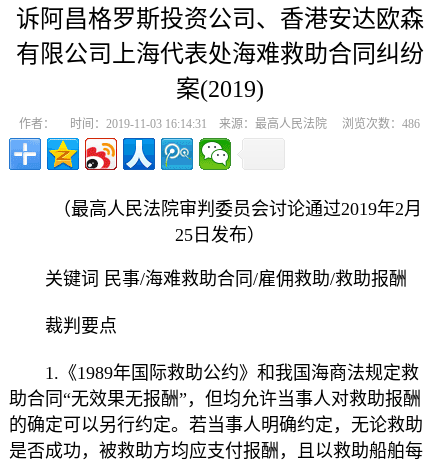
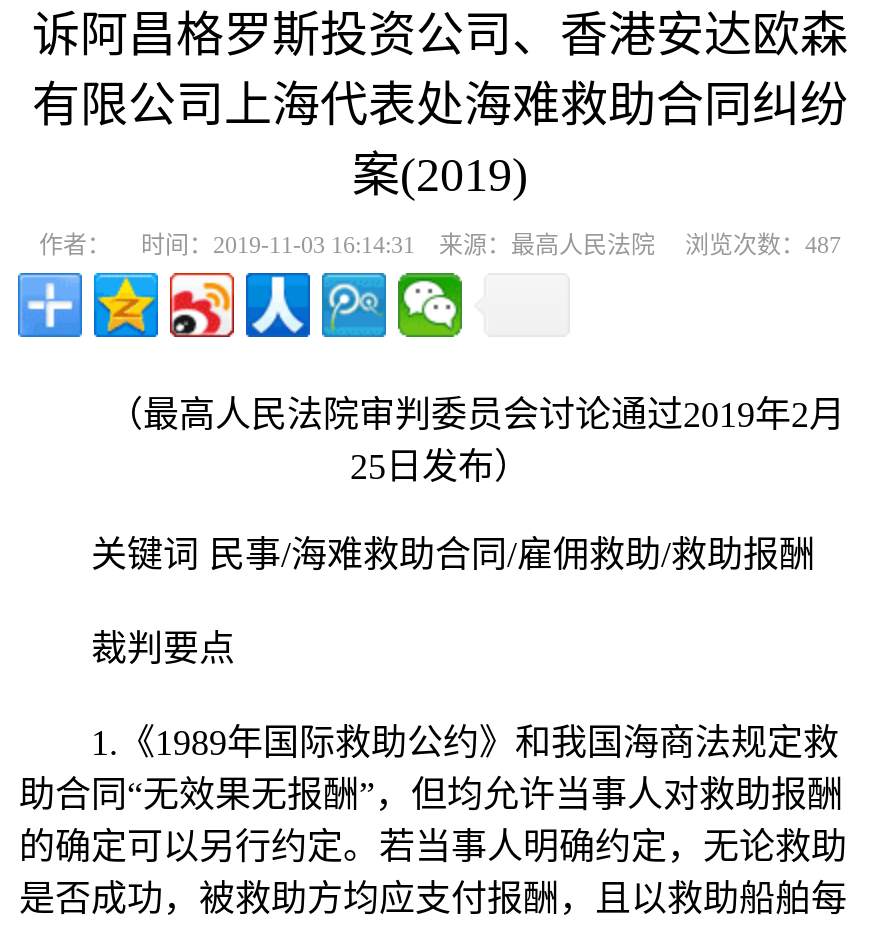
- 作者： 时间：2019-11-03 16:14:31 来源：最高人民法院 浏览次数：486
+ 作者： 时间：2019-11-03 16:14:31 来源：最高人民法院 浏览次数：487
